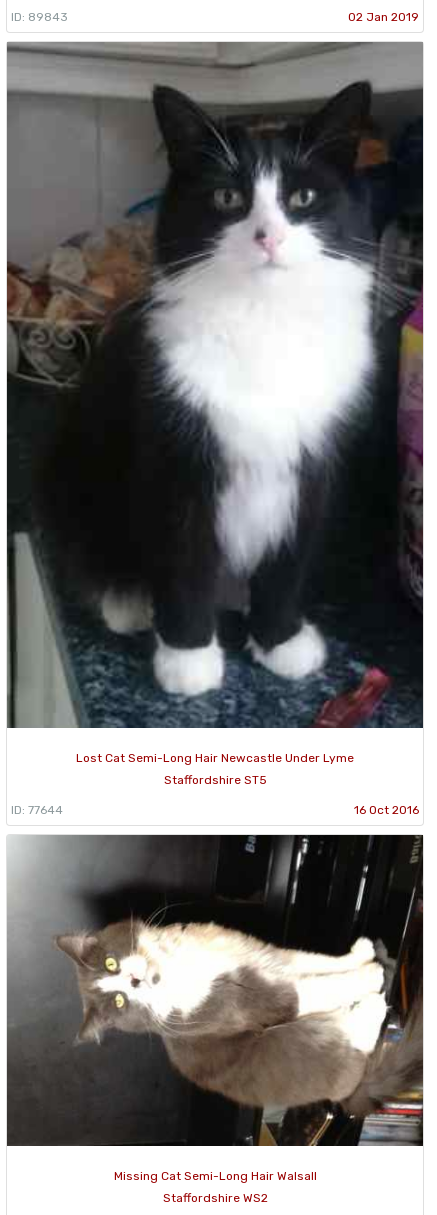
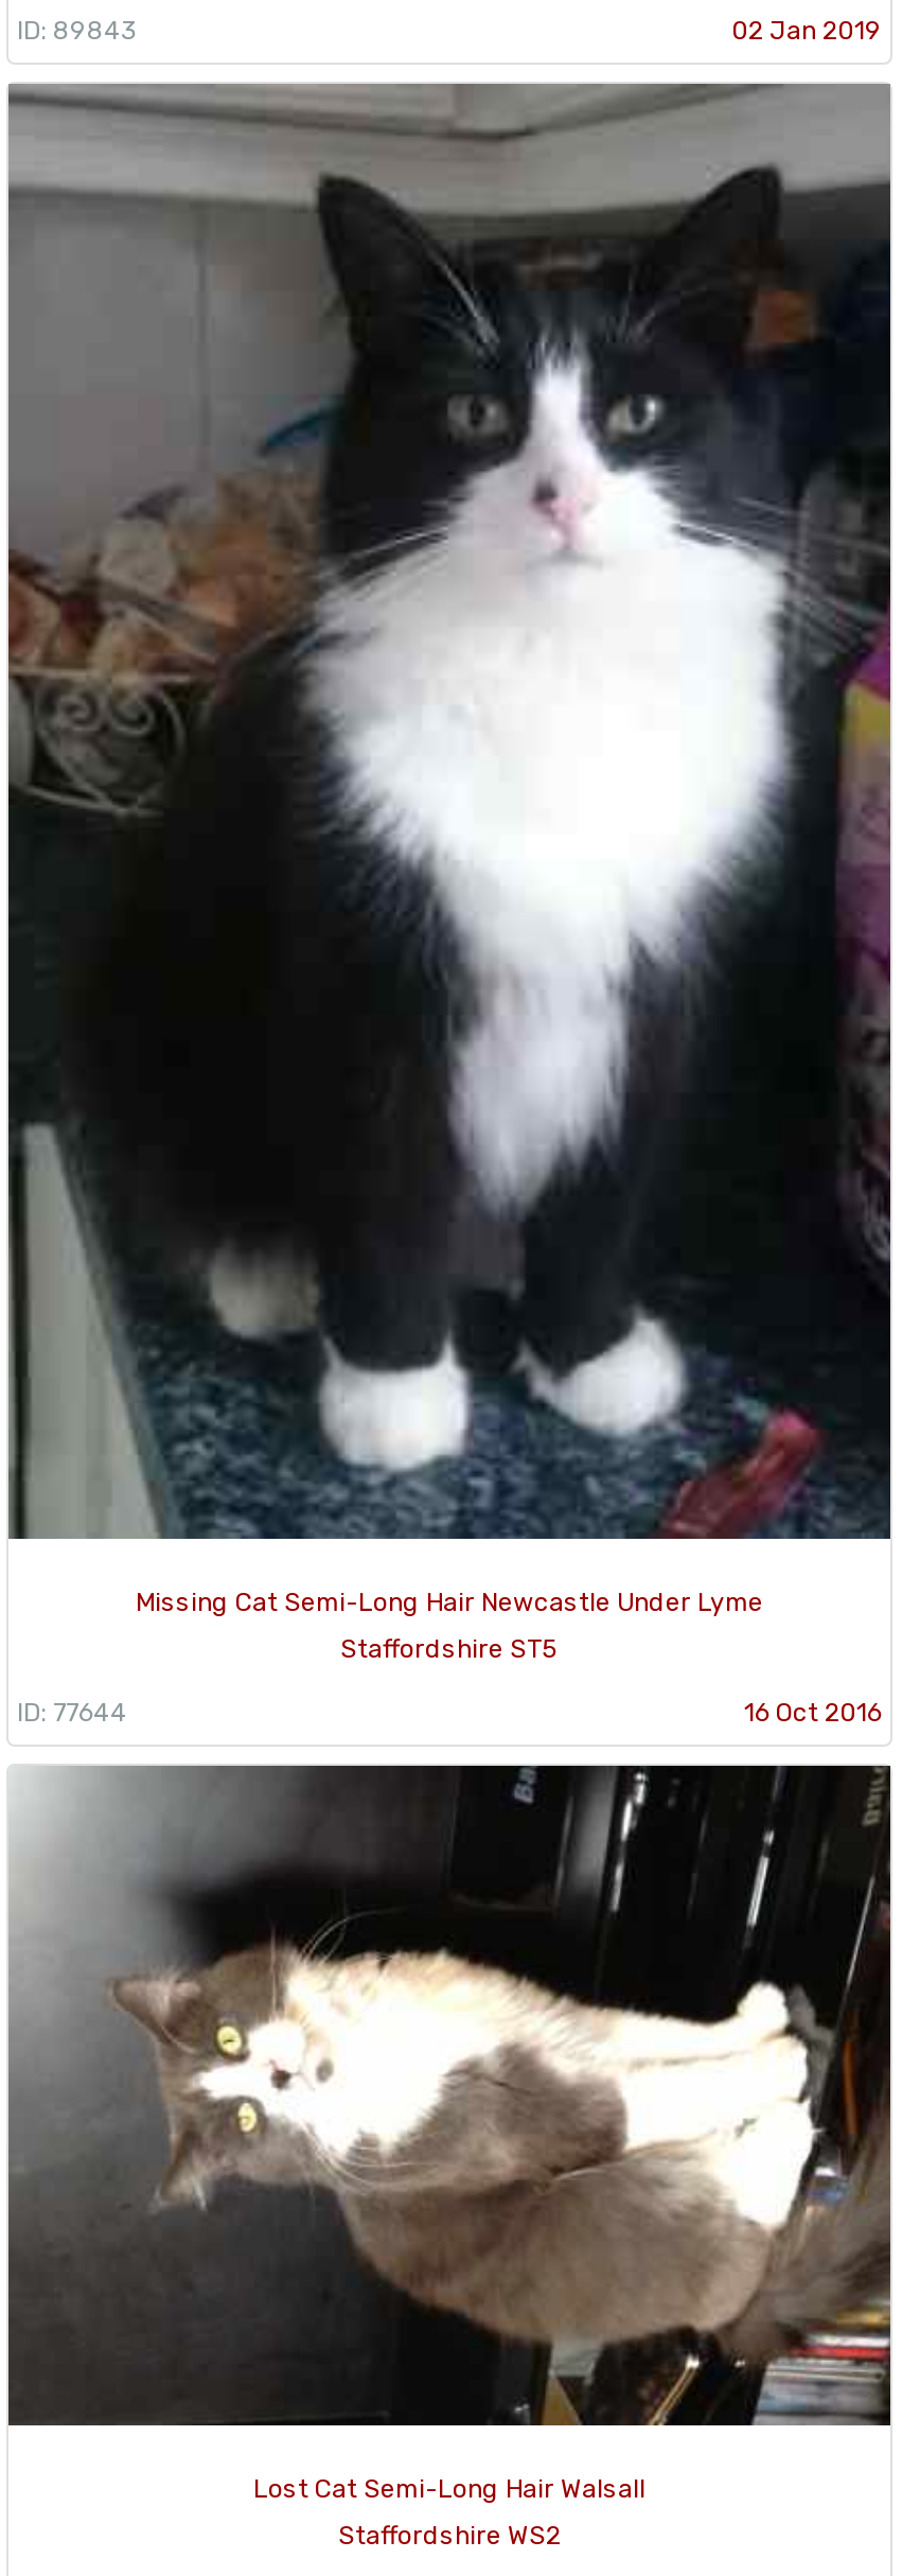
- Lost Cat Semi-Long Hair Newcastle Under Lyme
+ Missing Cat Semi-Long Hair Newcastle Under Lyme

- Missing Cat Semi-Long Hair Walsall
+ Lost Cat Semi-Long Hair Walsall
